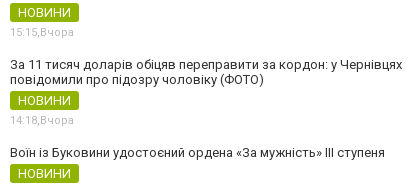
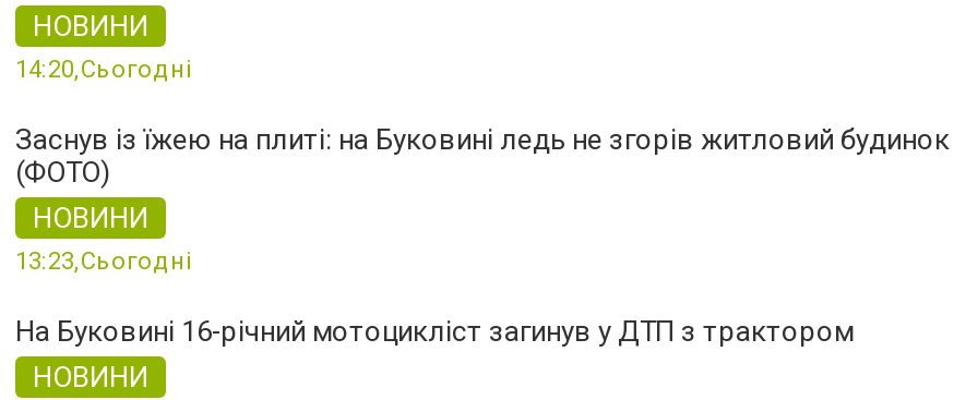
- 15:15,Вчора
+ 14:20,Сьогодні

- За 11 тисяч доларів обіцяв переправити за кордон: у Чернівцях
- повідомили про підозру чоловіку (ФОТО)
+ Заснув із їжею на плиті: на Буковині ледь не згорів житловий будинок
+ (ФОТО)

- 14:18,Вчора
+ 13:23,Сьогодні

- Воїн із Буковини удостоєний ордена «За мужність» ІІІ ступеня
+ На Буковині 16-річний мотоцикліст загинув у ДТП з трактором
